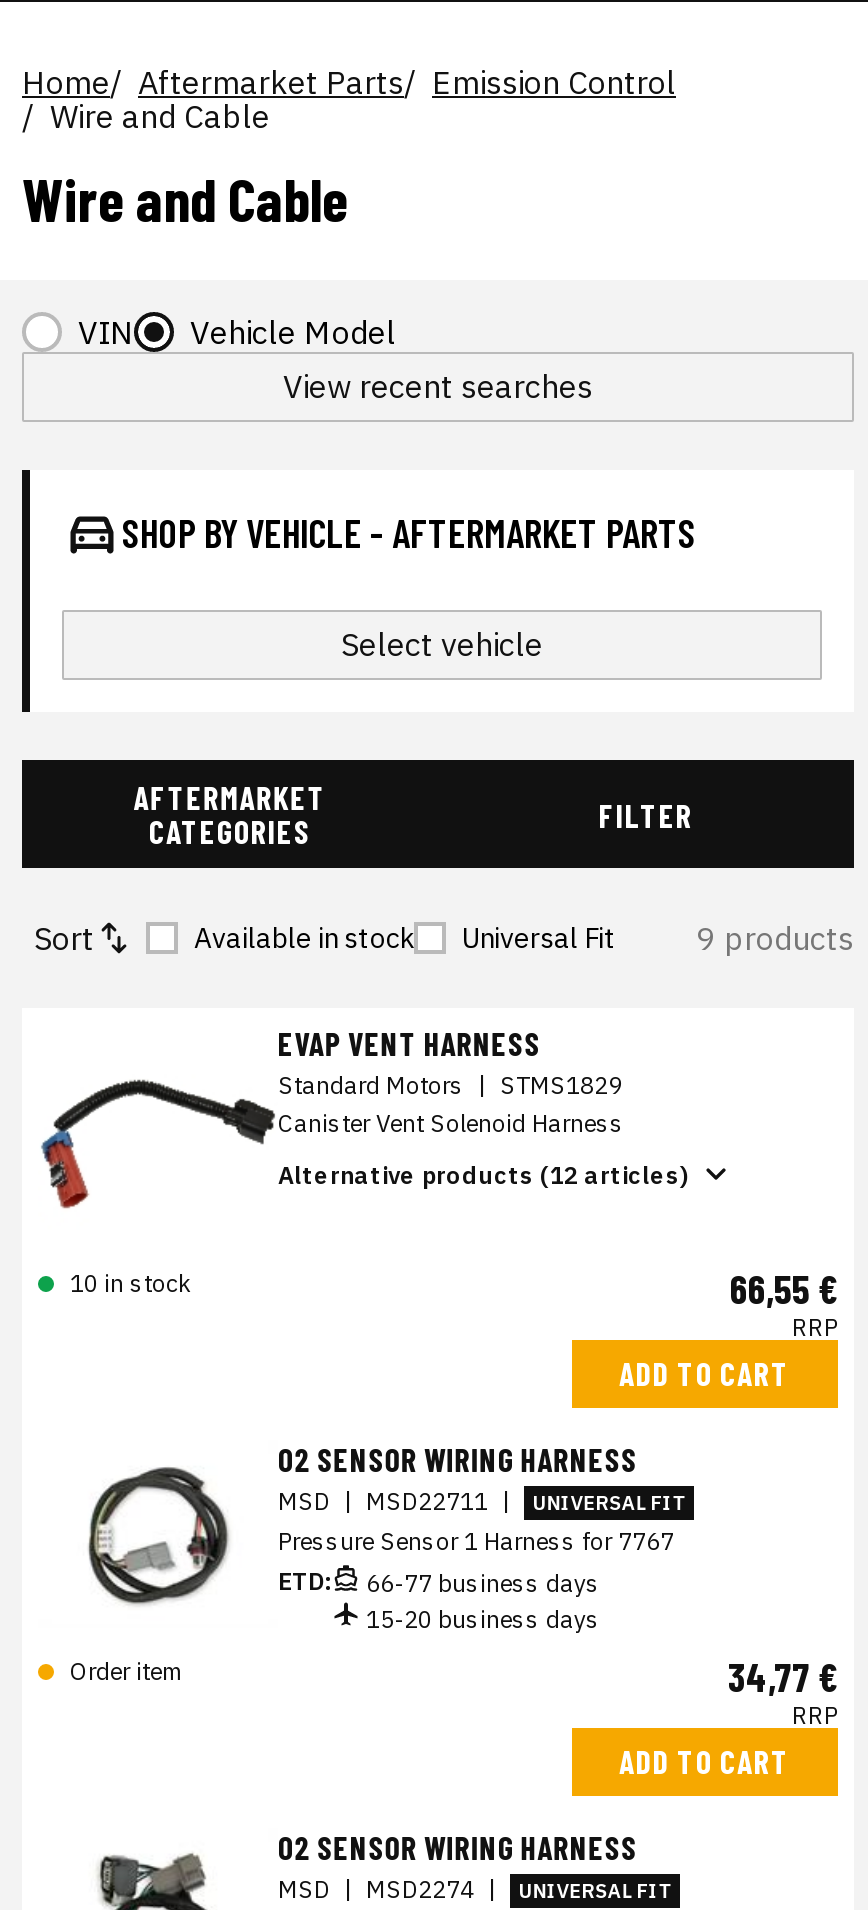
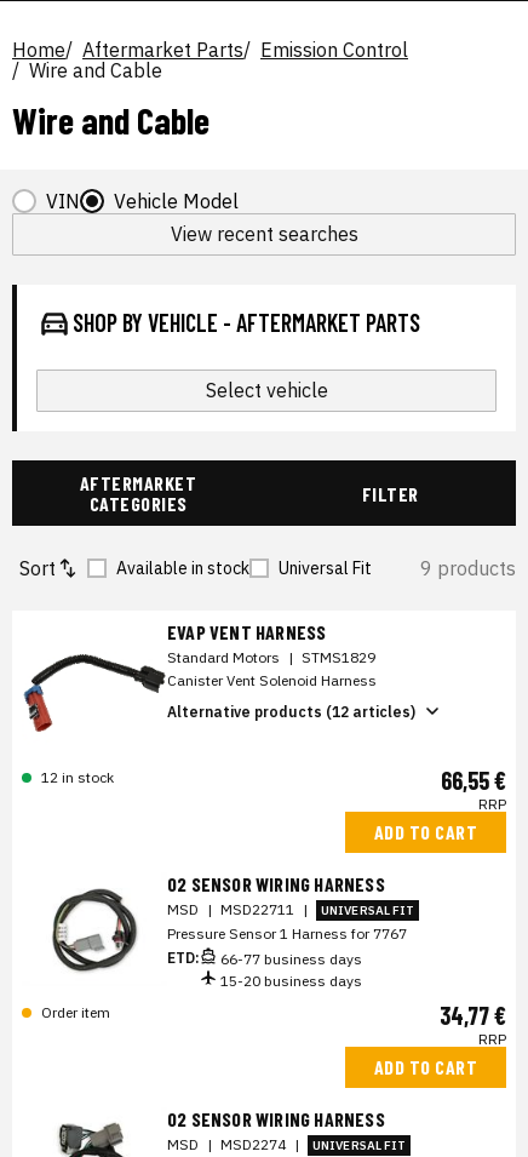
- 10 in stock
+ 12 in stock
